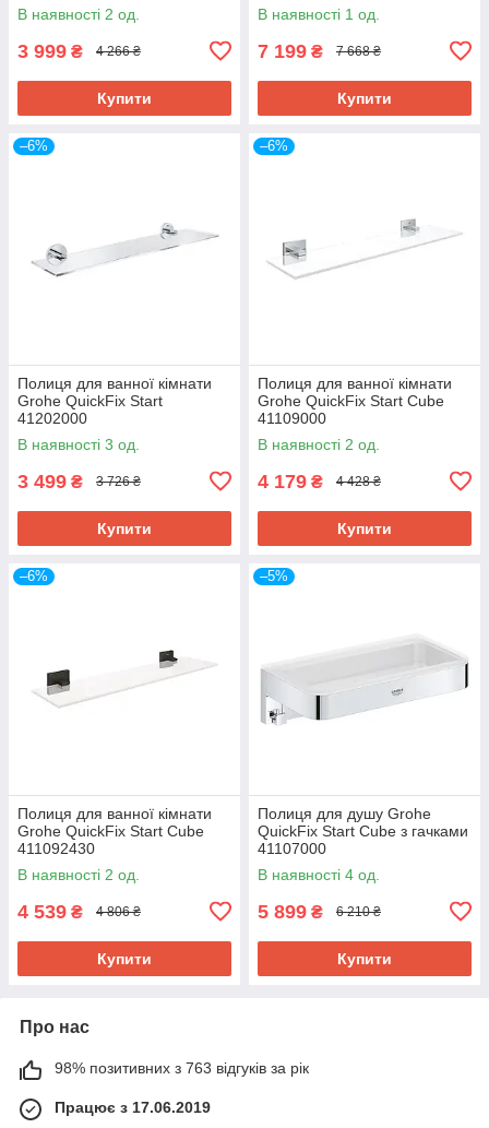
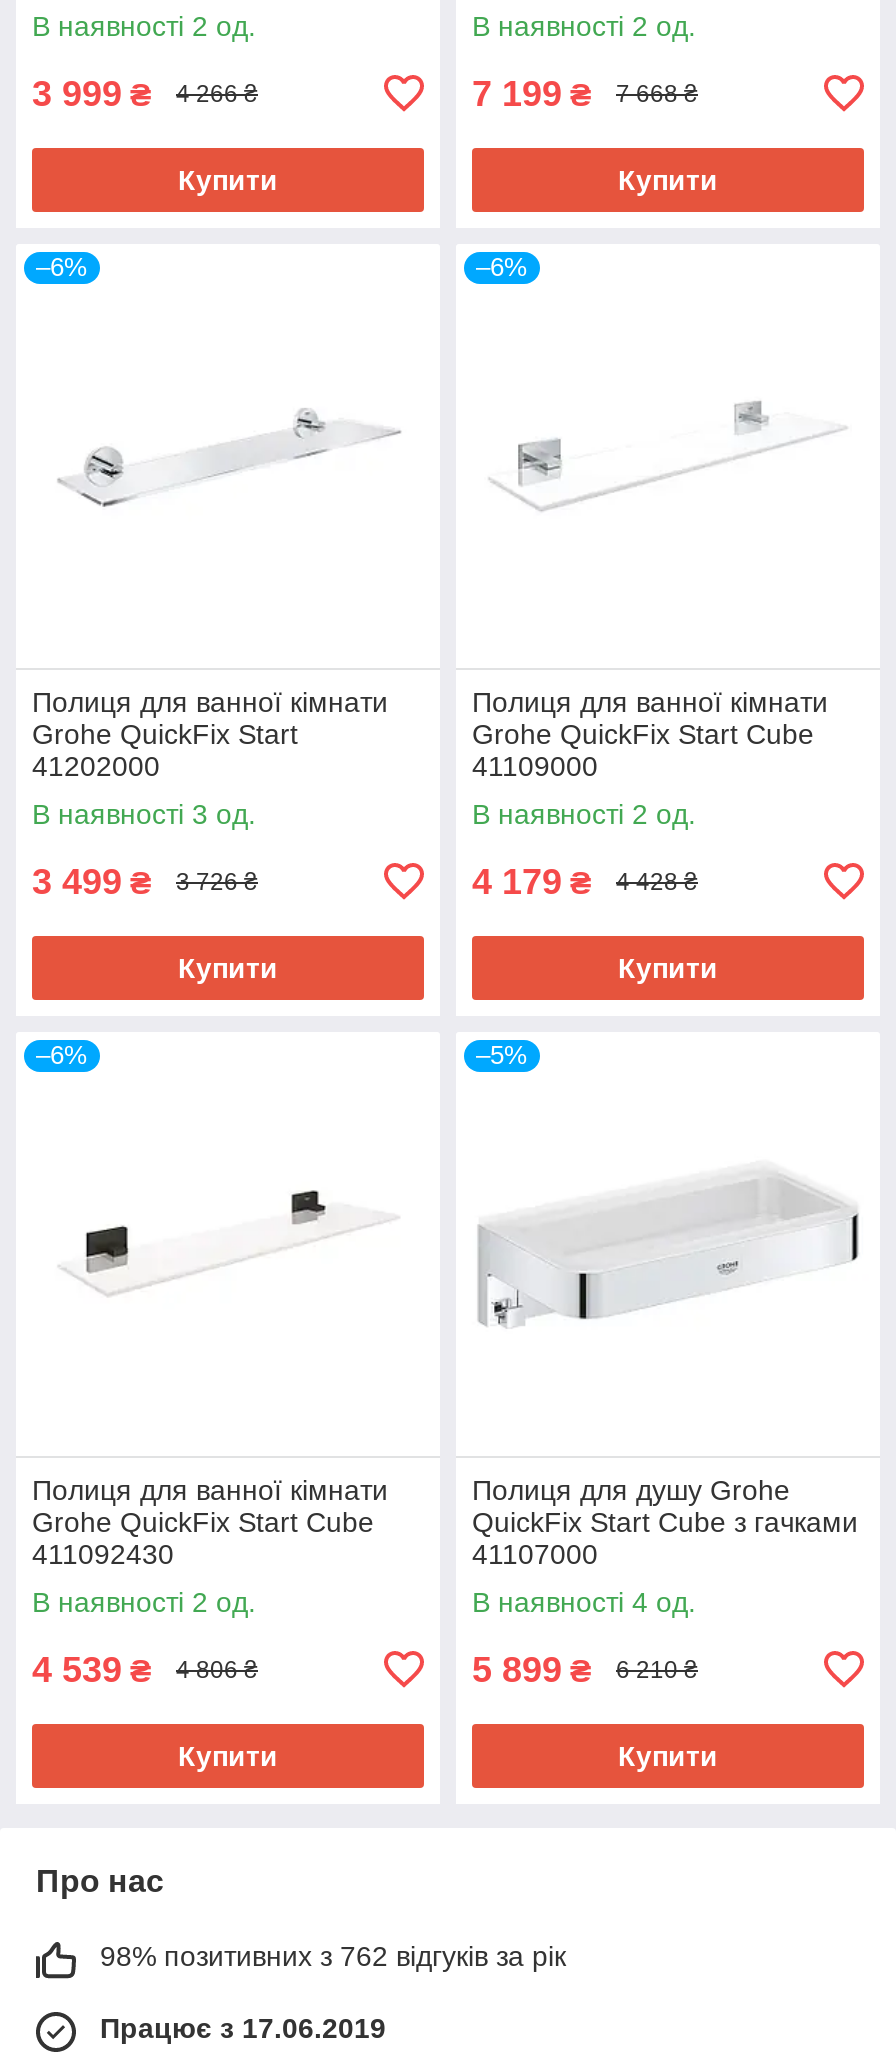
- В наявності 1 од.
+ В наявності 2 од.

- 98% позитивних з 763 відгуків за рік
+ 98% позитивних з 762 відгуків за рік
